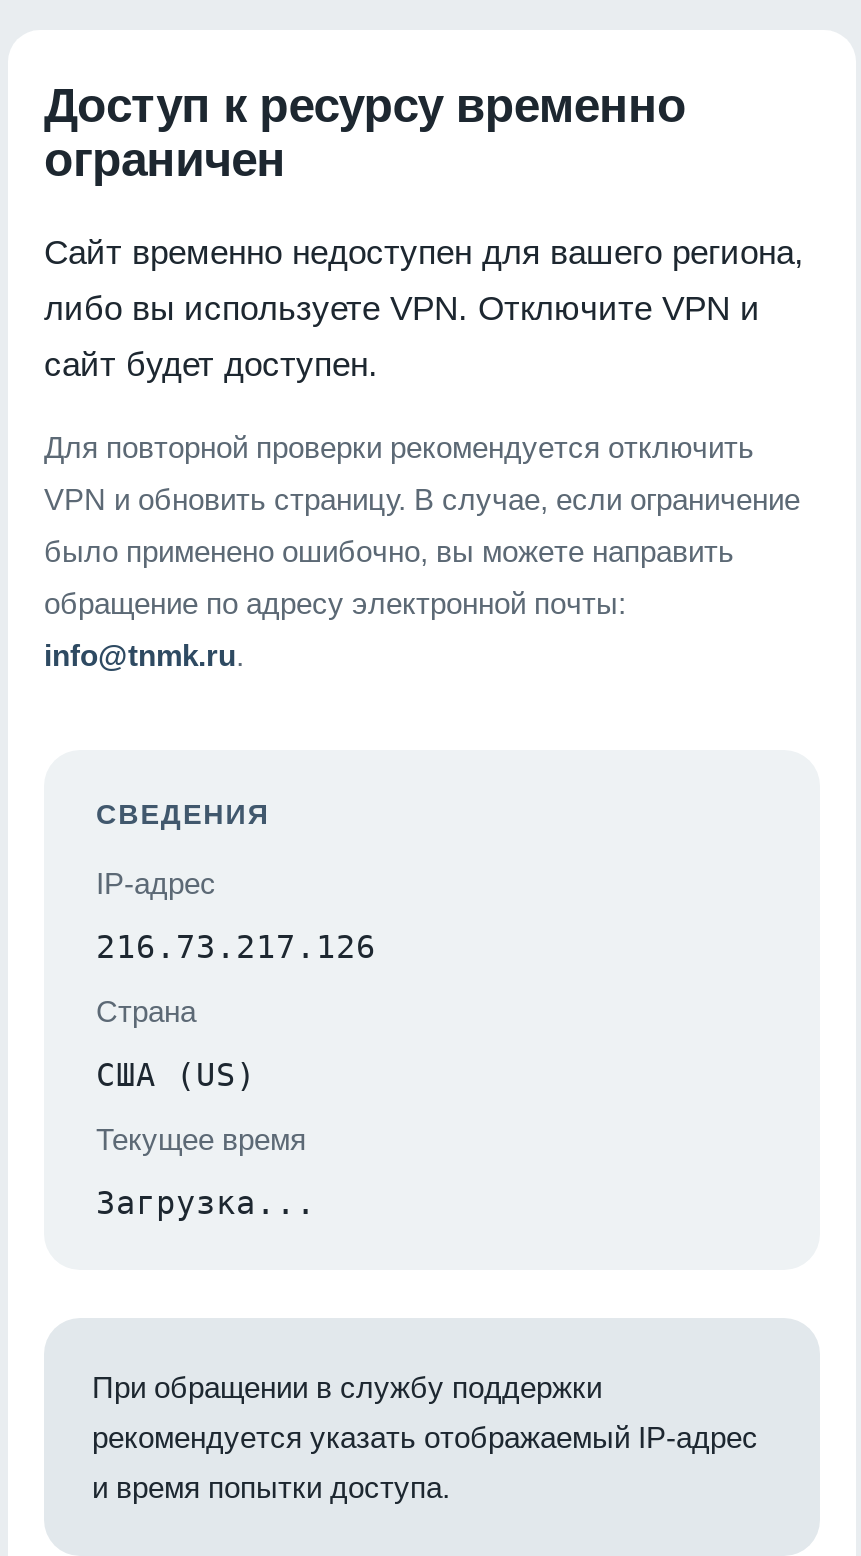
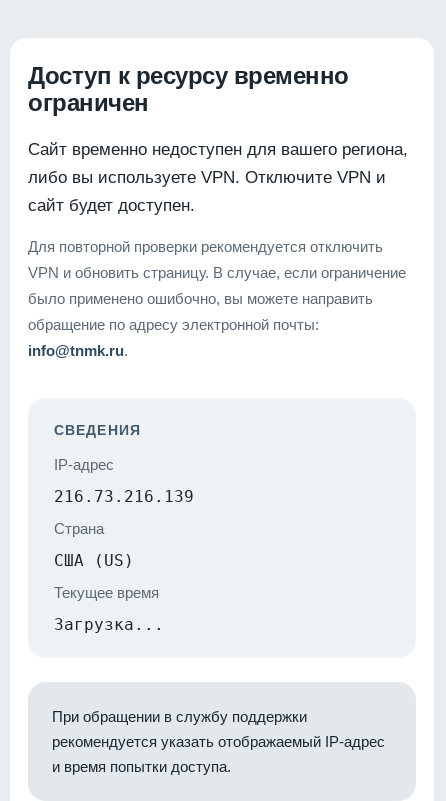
- 216.73.217.126
+ 216.73.216.139
